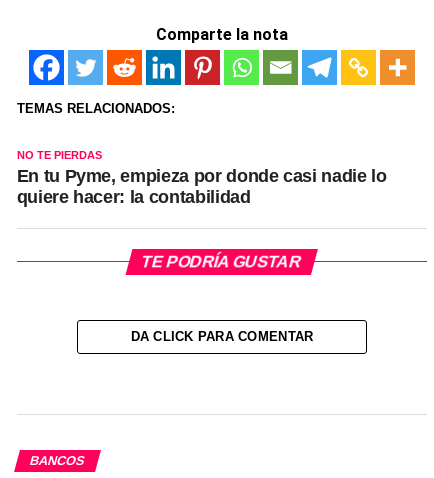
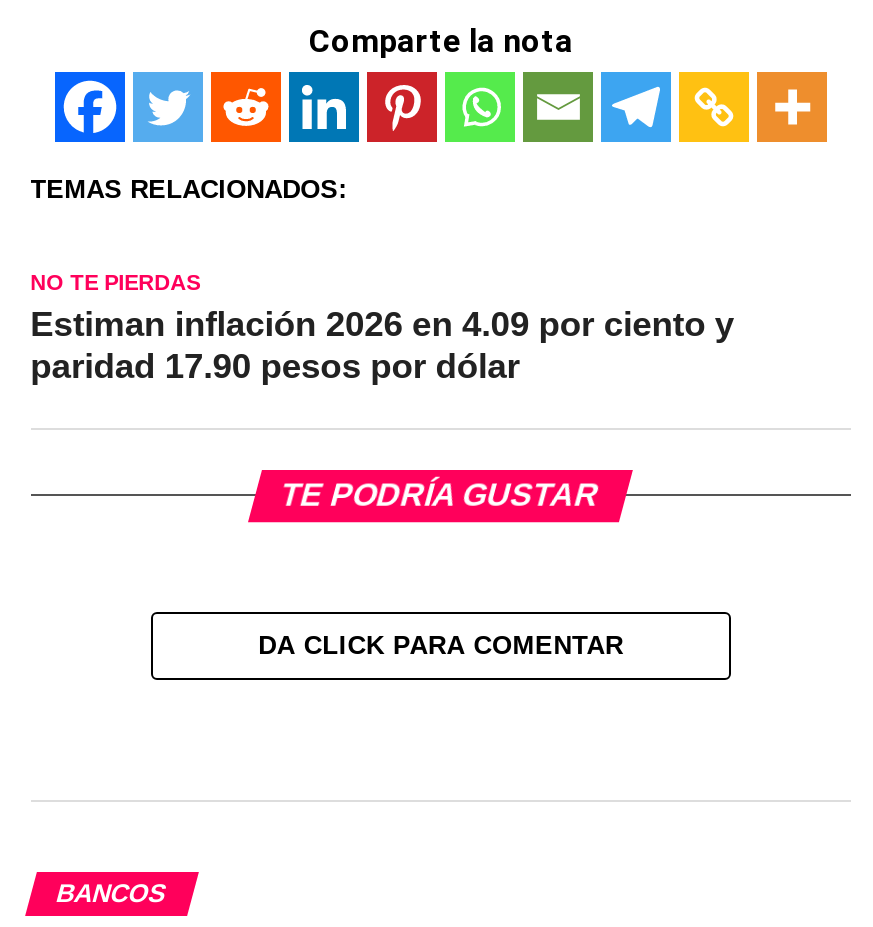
- En tu Pyme, empieza por donde casi nadie lo
- quiere hacer: la contabilidad
+ Estiman inflación 2026 en 4.09 por ciento y
+ paridad 17.90 pesos por dólar
